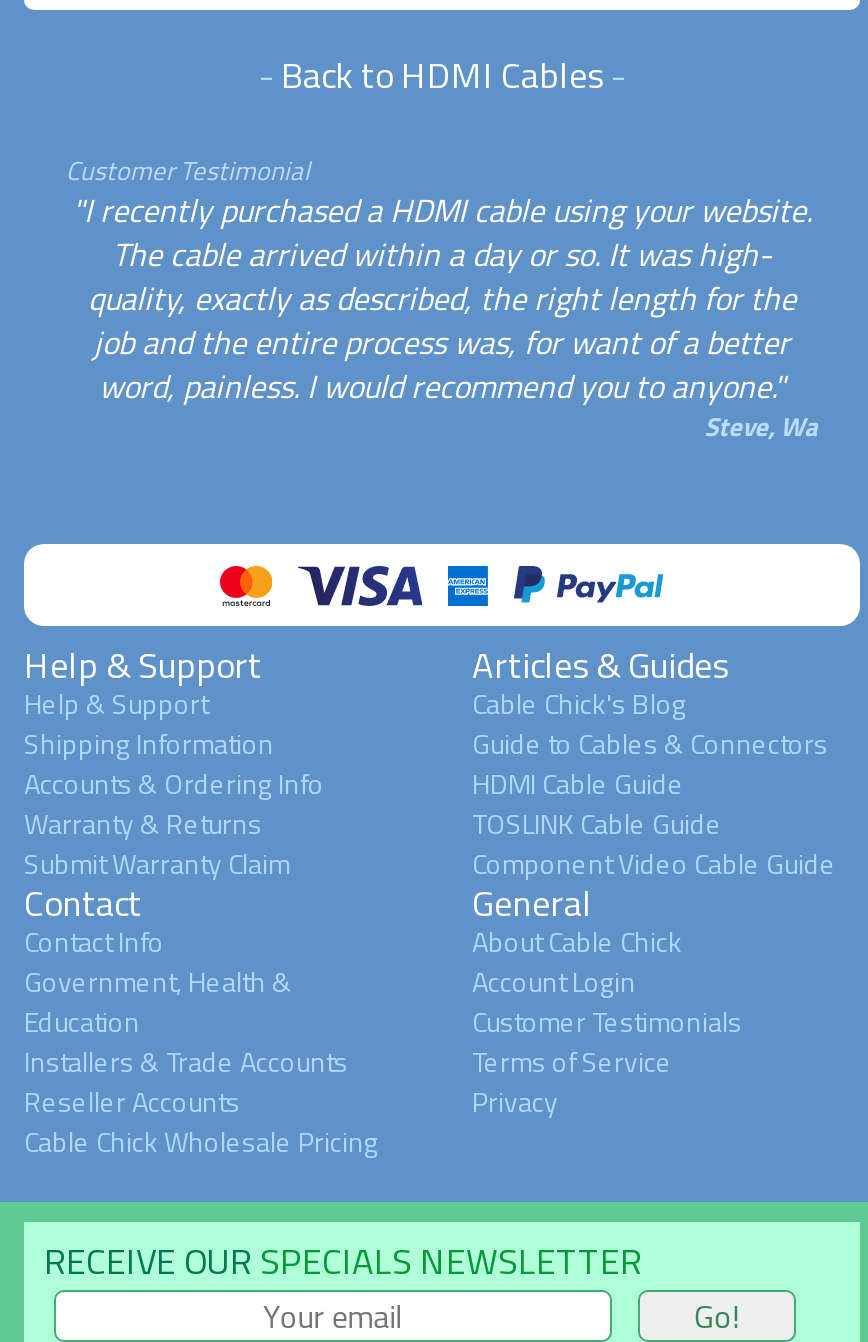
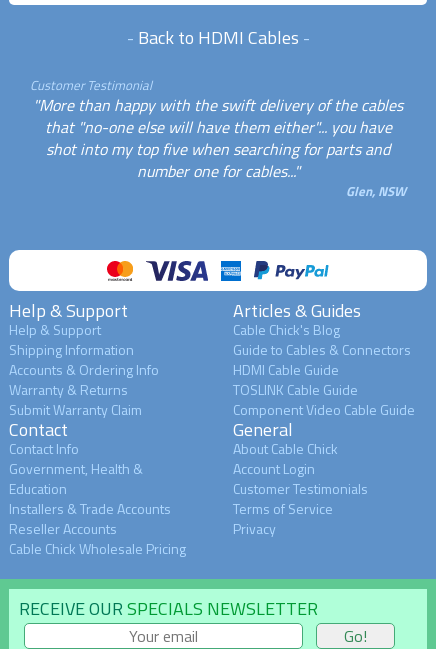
- "I recently purchased a HDMI cable using your website.
- The cable arrived within a day or so. It was high-
- quality, exactly as described, the right length for the
- job and the entire process was, for want of a better
- word, painless. I would recommend you to anyone."
- Steve, Wa
+ "More than happy with the swift delivery of the cables
+ that "no-one else will have them either"... you have
+ shot into my top five when searching for parts and
+ number one for cables..."
+ Glen, NSW
